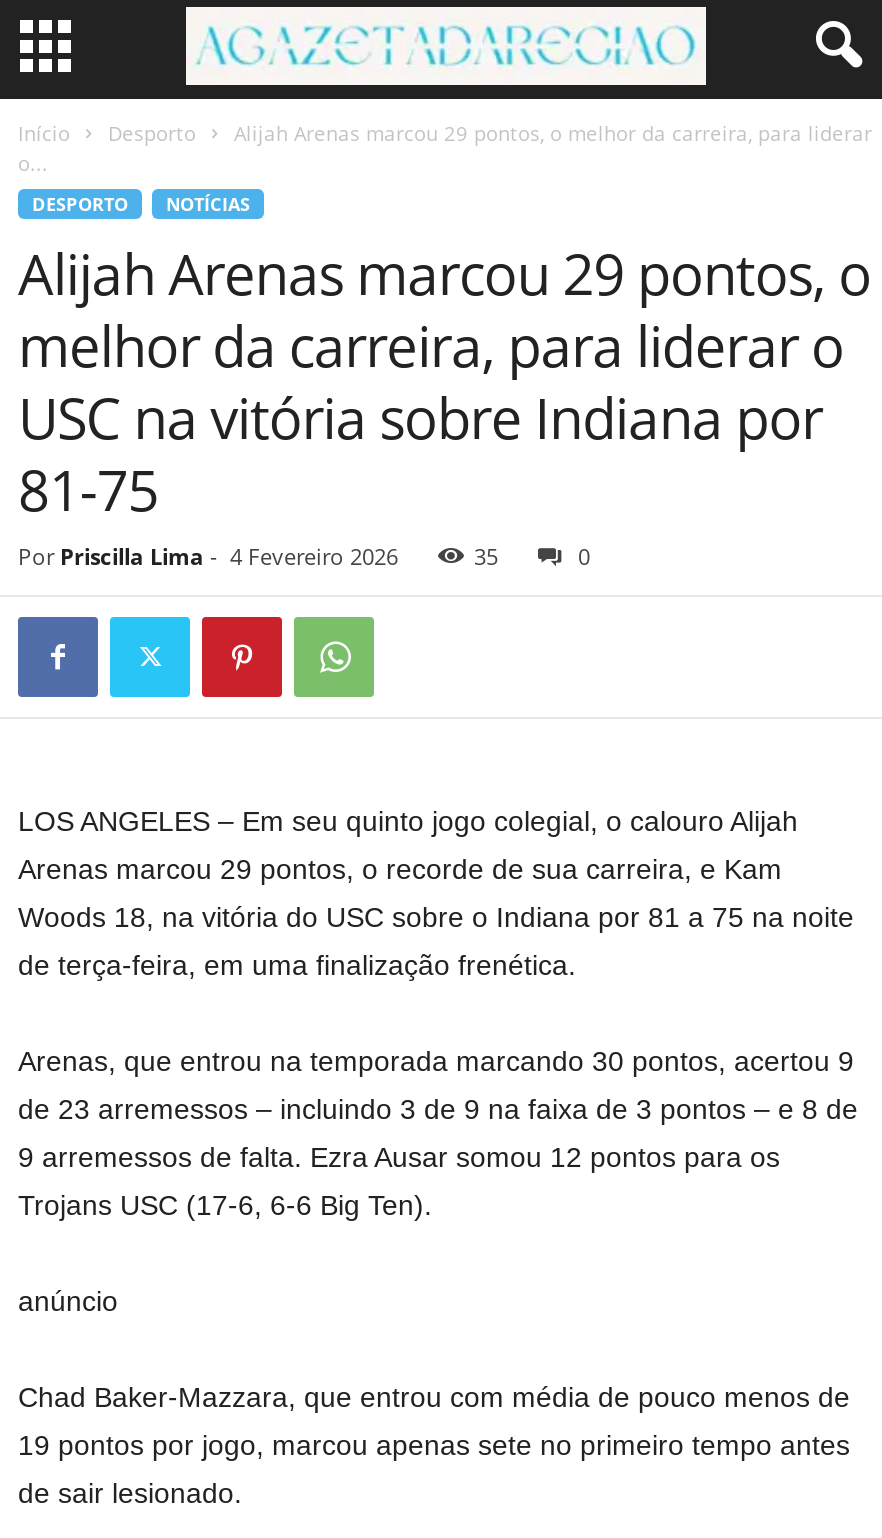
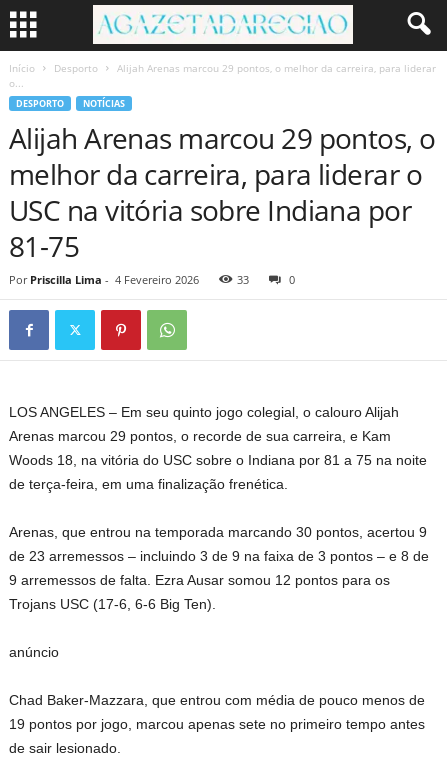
- 35
+ 33
